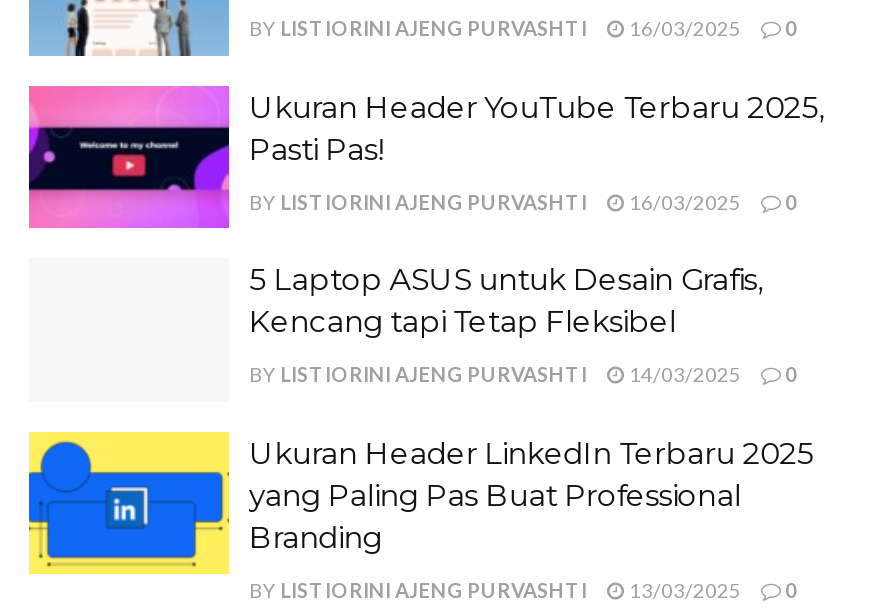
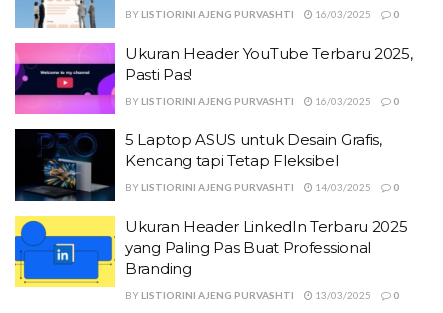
+ [image]
